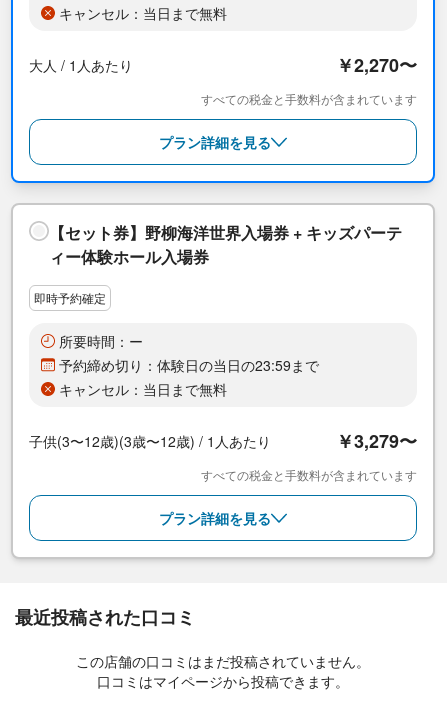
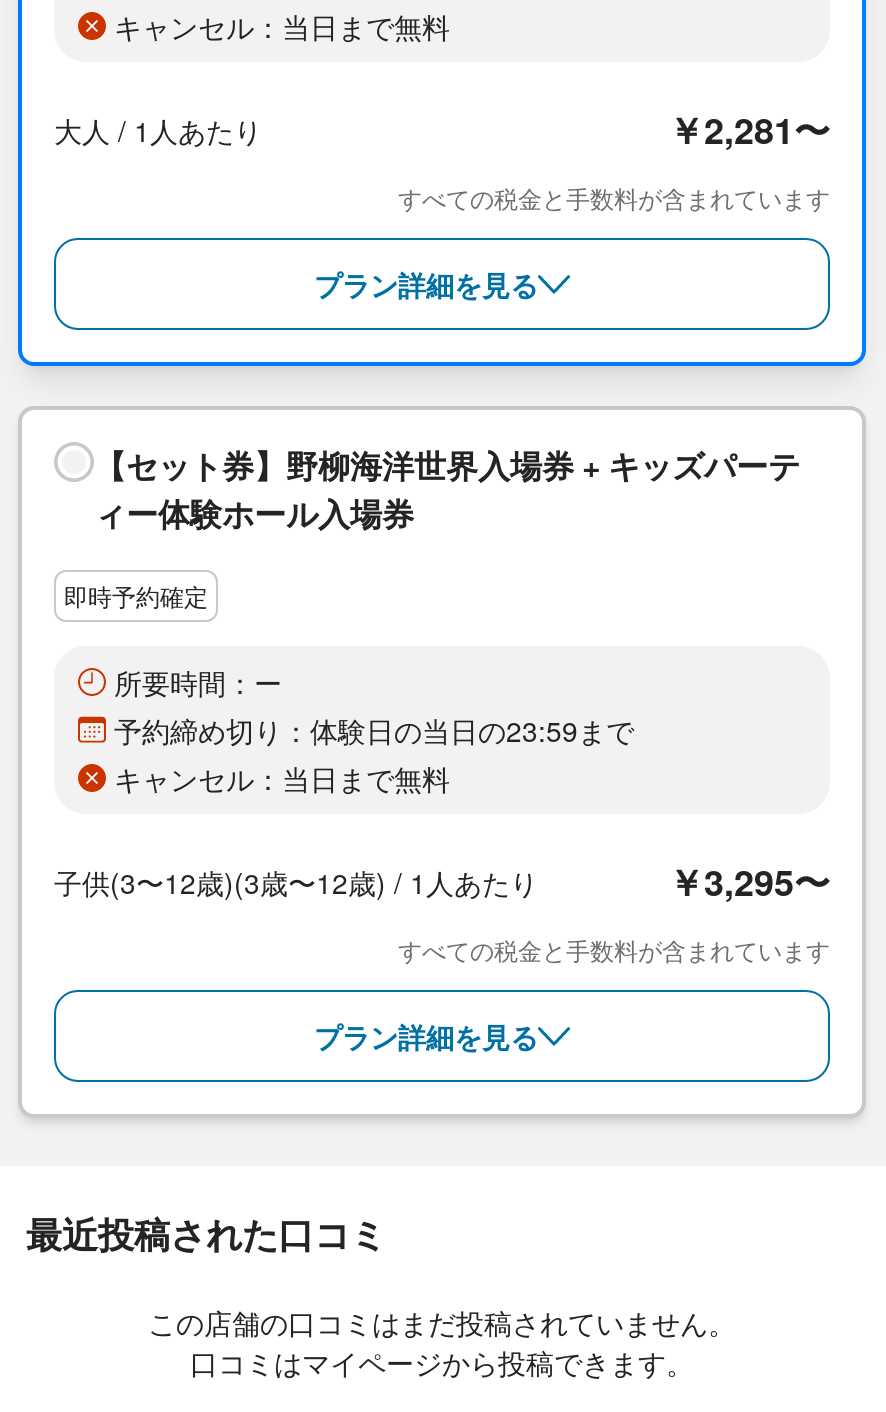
- ￥2,270〜
+ ￥2,281〜

- ￥3,279〜
+ ￥3,295〜
